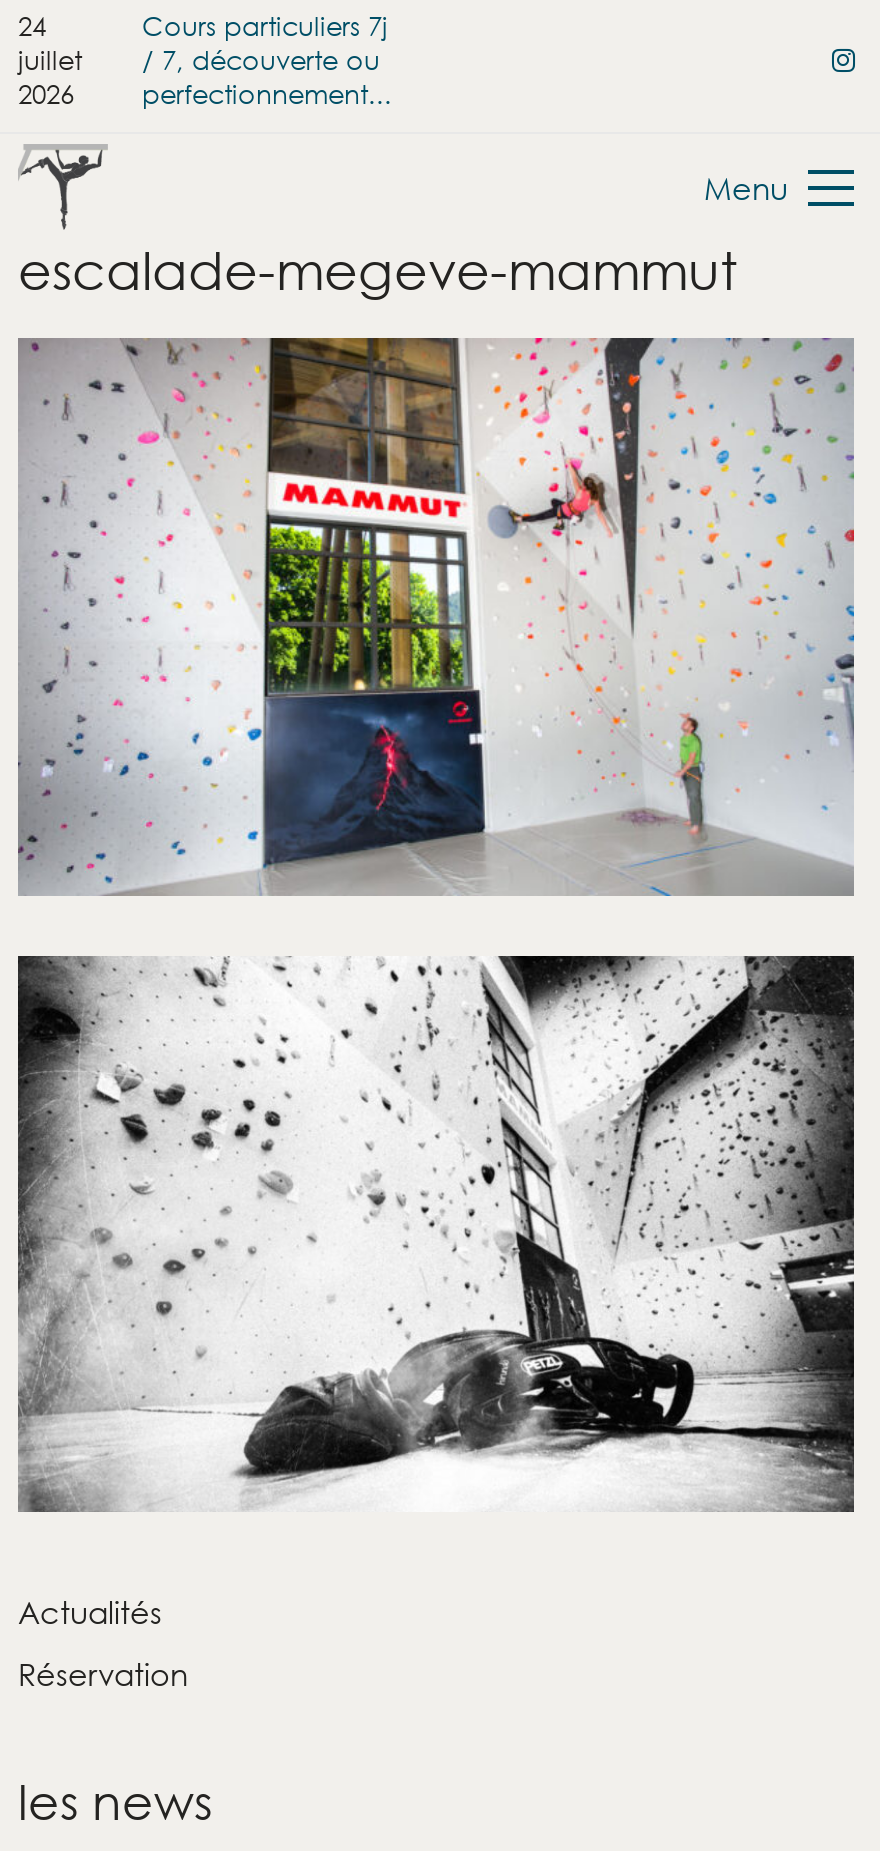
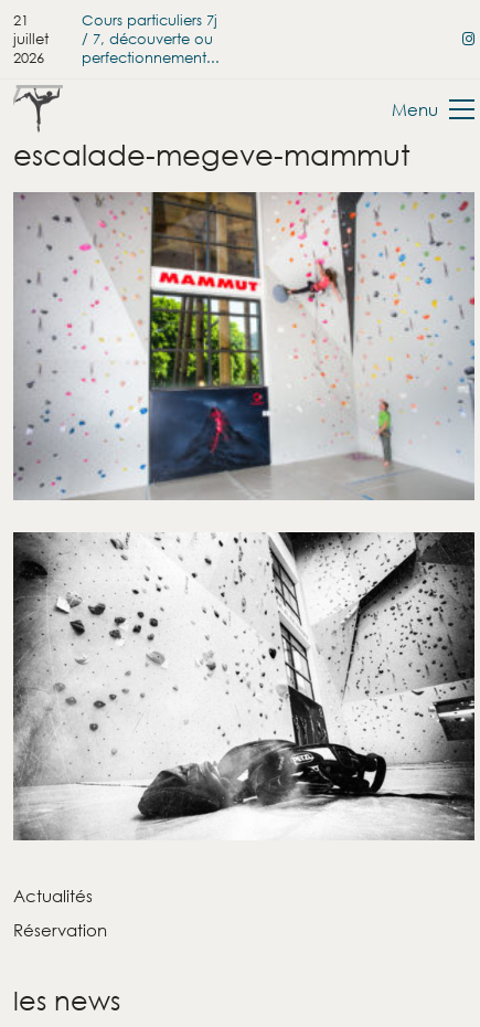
- 24
+ 21
